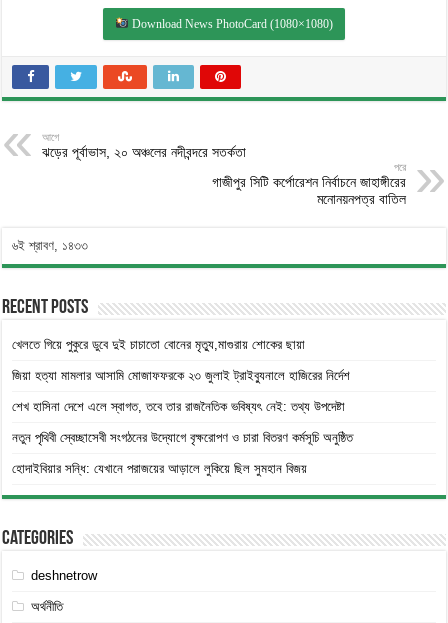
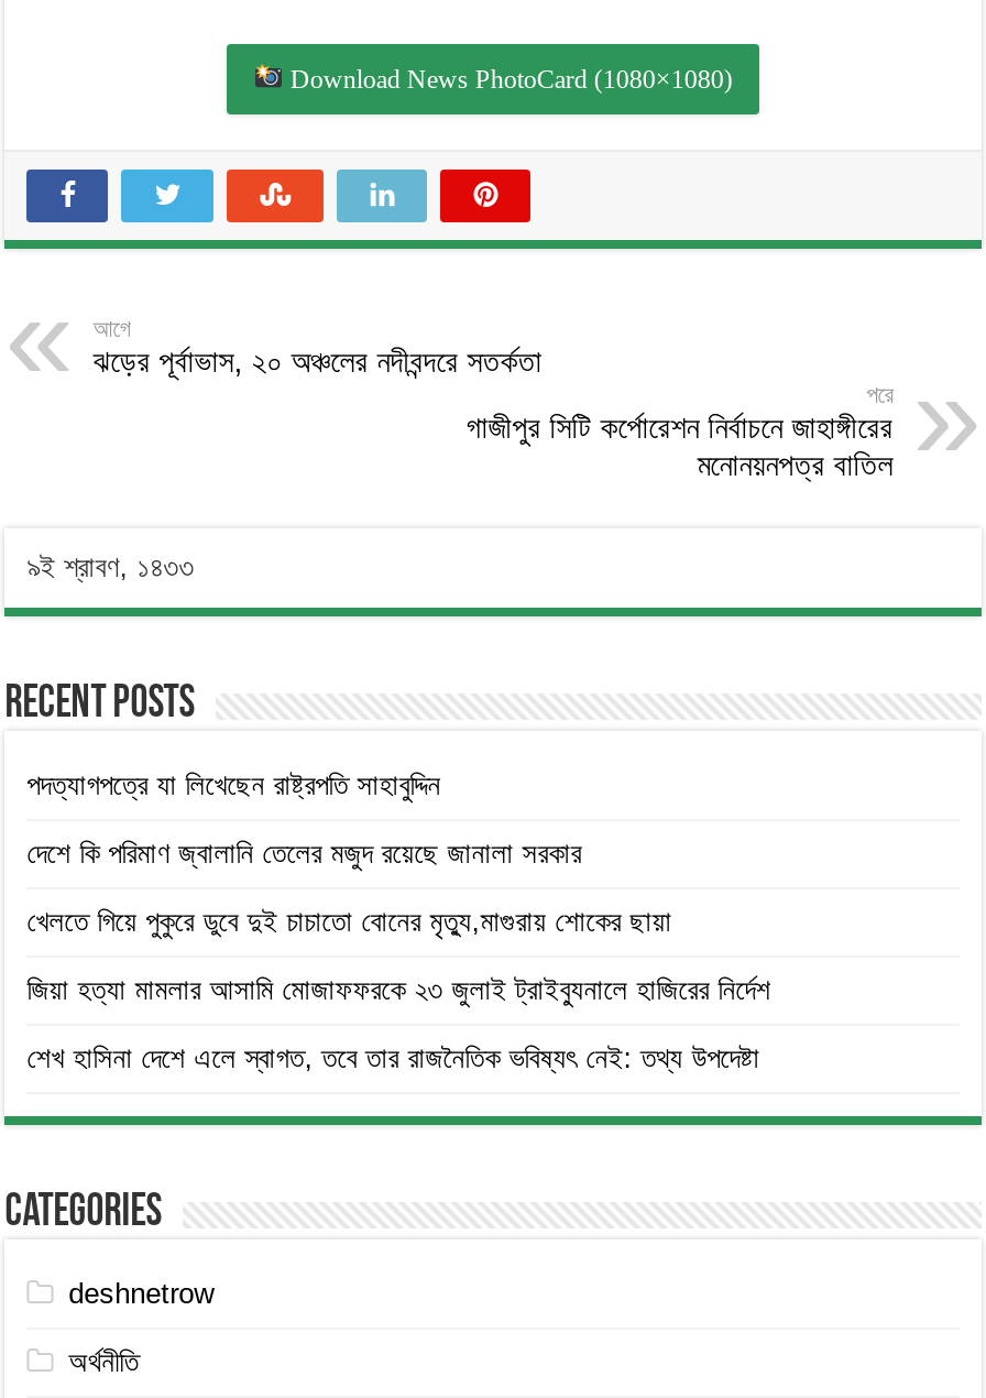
- ৬ই শ্রাবণ, ১৪৩৩
+ ৯ই শ্রাবণ, ১৪৩৩

+ পদত্যাগপত্রে যা লিখেছেন রাষ্ট্রপতি সাহাবুদ্দিন
+ দেশে কি পরিমাণ জ্বালানি তেলের মজুদ রয়েছে জানালা সরকার

moved down: খেলতে গিয়ে পুকুরে ডুবে দুই চাচাতো বোনের মৃত্যু,মাগুরায় শোকের ছায়া | জিয়া হত্যা মামলার আসামি মোজাফফরকে ২৩ জুলাই ট্রাইব্যুনালে হাজিরের নির্দেশ | শেখ হাসিনা দেশে এলে স্বাগত, তবে তার রাজনৈতিক ভবিষ্যৎ নেই: তথ্য উপদেষ্টা

- নতুন পৃথিবী স্বেচ্ছাসেবী সংগঠনের উদ্যোগে বৃক্ষরোপণ ও চারা বিতরণ কর্মসূচি অনুষ্ঠিত
- হোদাইবিয়ার সন্ধি: যেখানে পরাজয়ের আড়ালে লুকিয়ে ছিল সুমহান বিজয়
